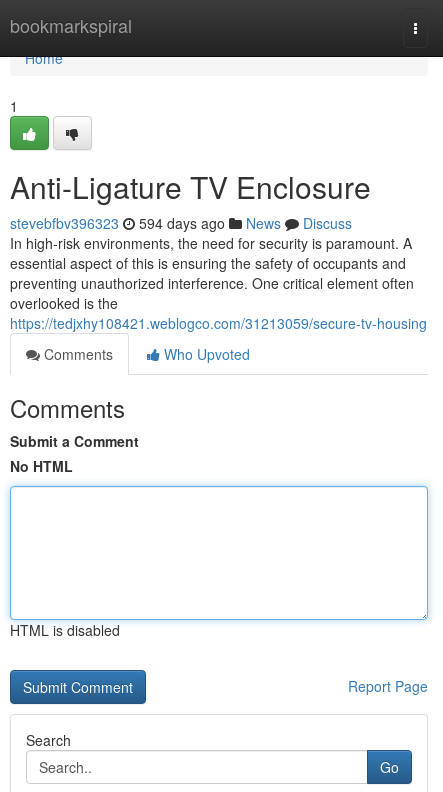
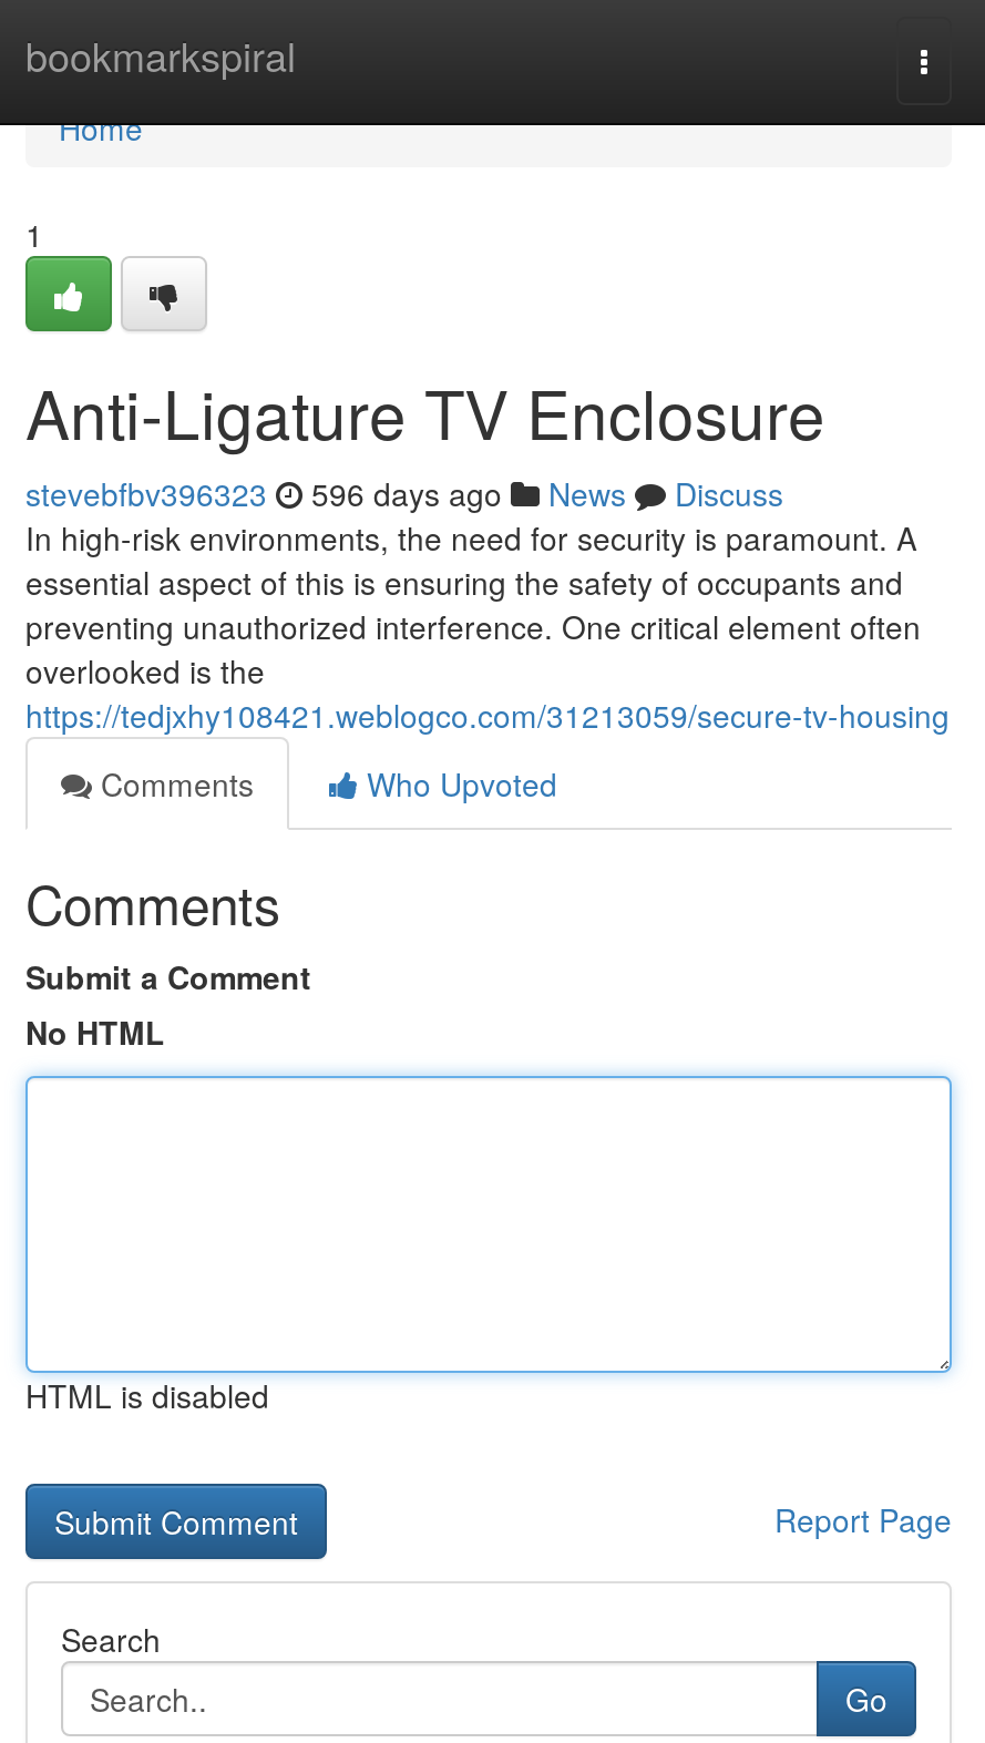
- stevebfbv396323 594 days ago News Discuss
+ stevebfbv396323 596 days ago News Discuss
